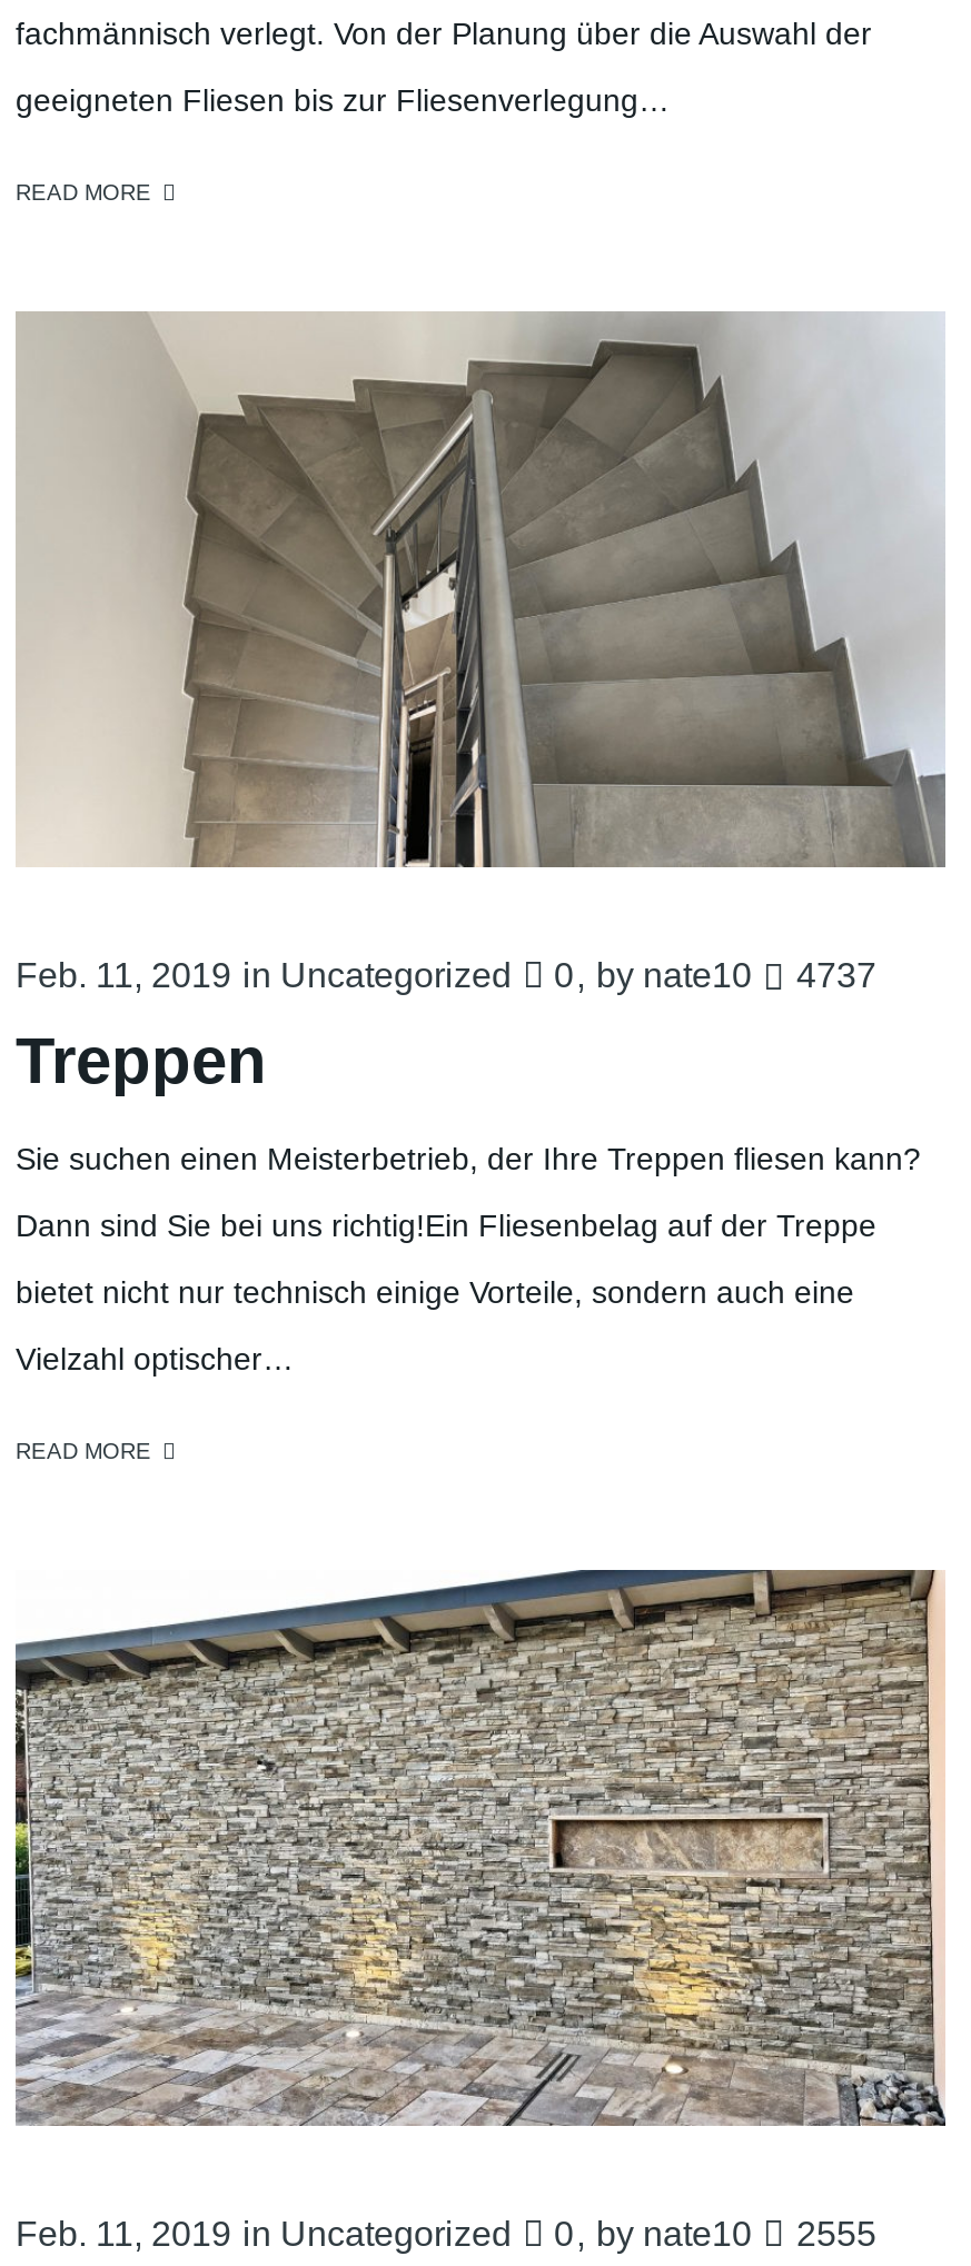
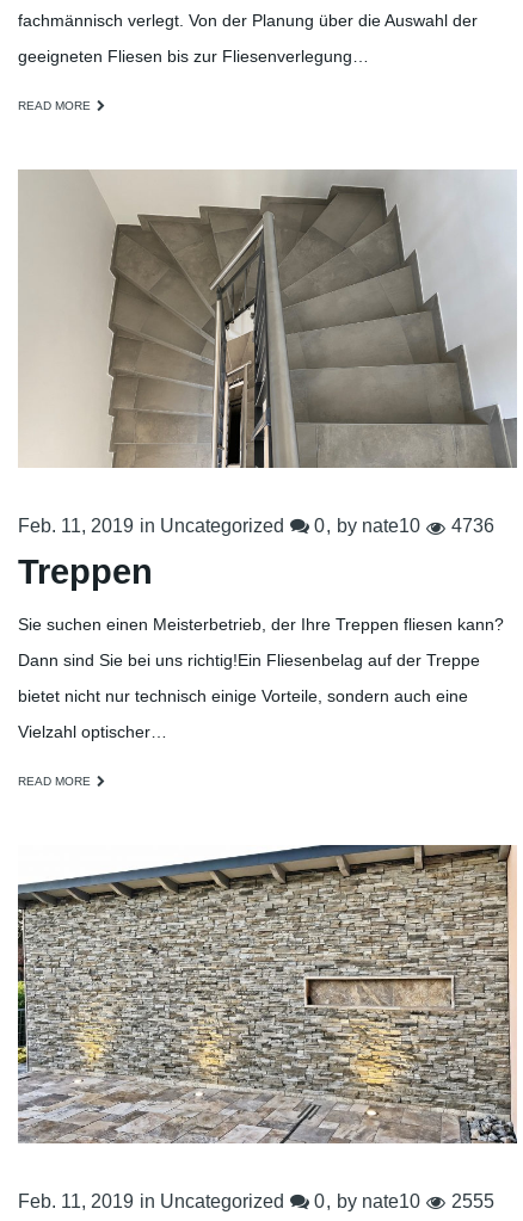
- Feb. 11, 2019 in Uncategorized 0 by nate10 4737
+ Feb. 11, 2019 in Uncategorized 0 by nate10 4736
